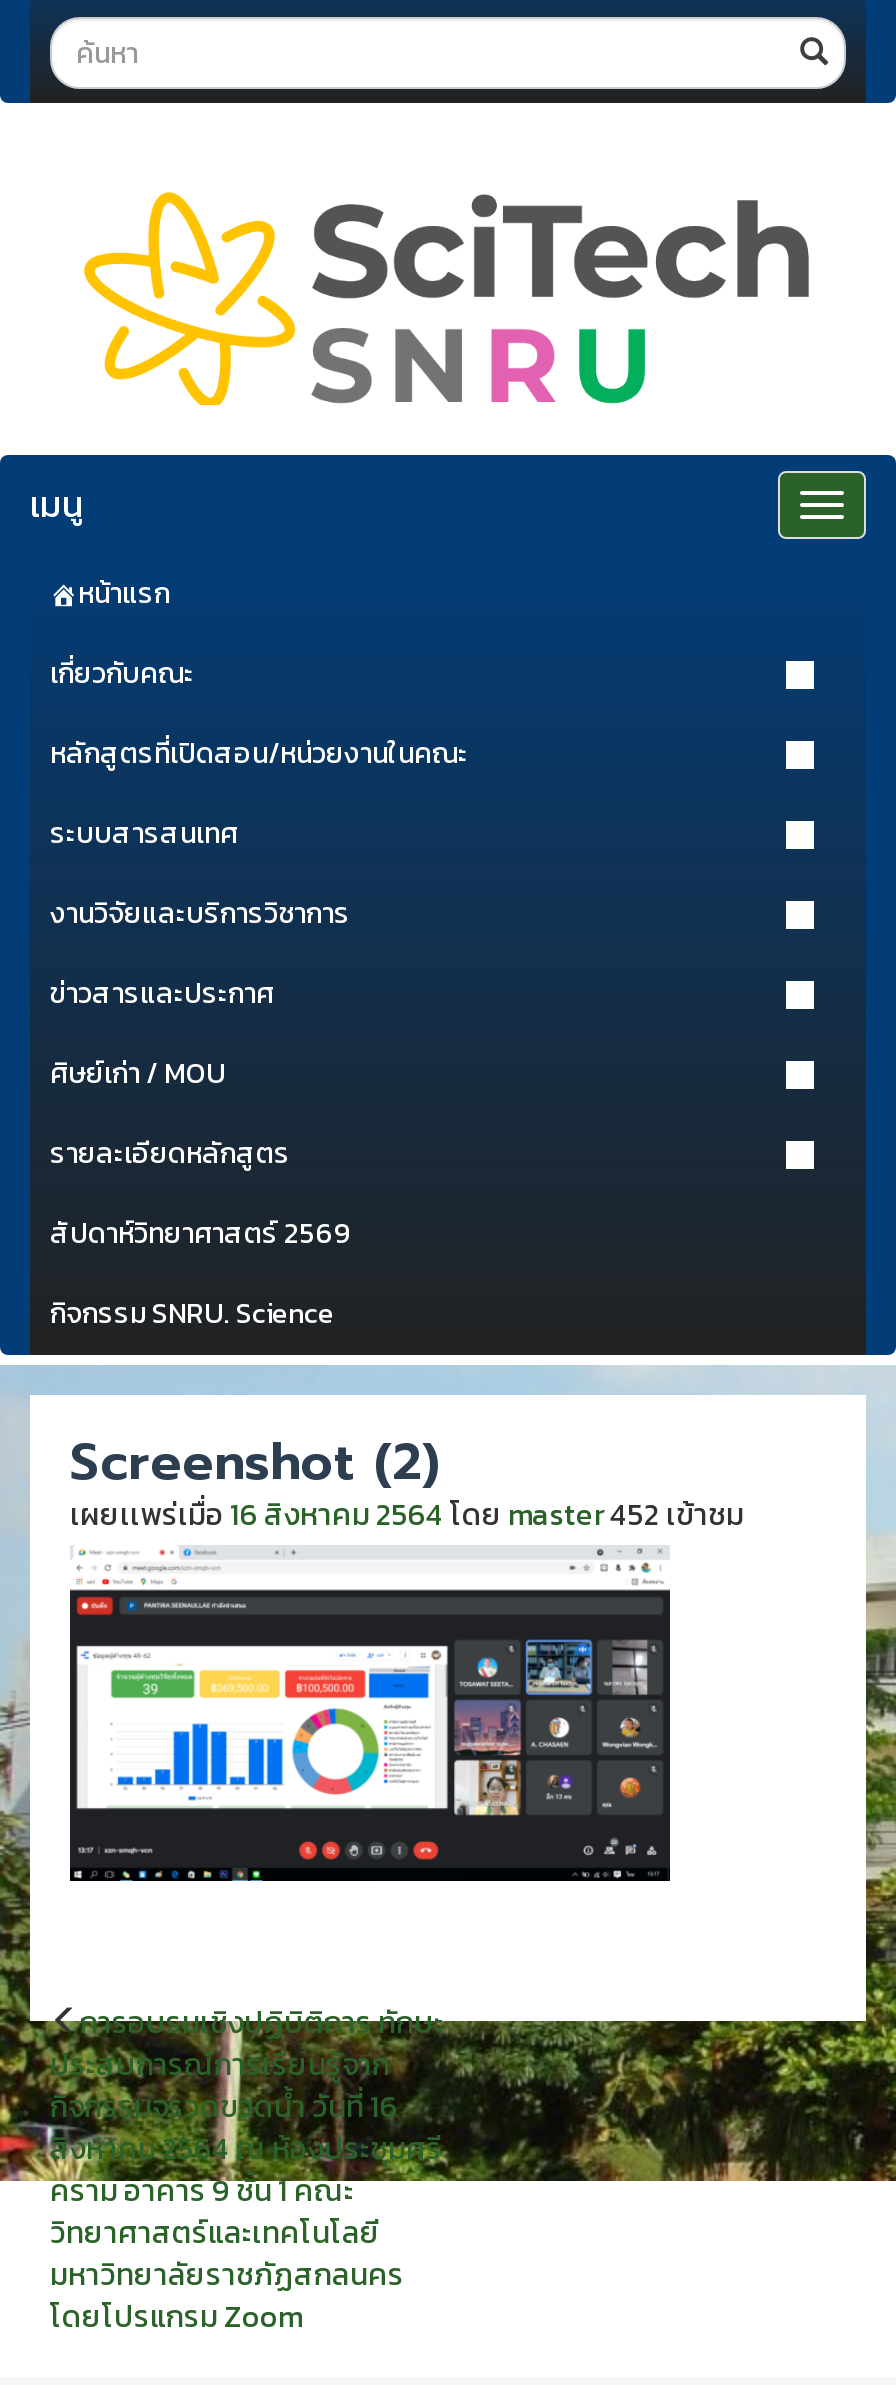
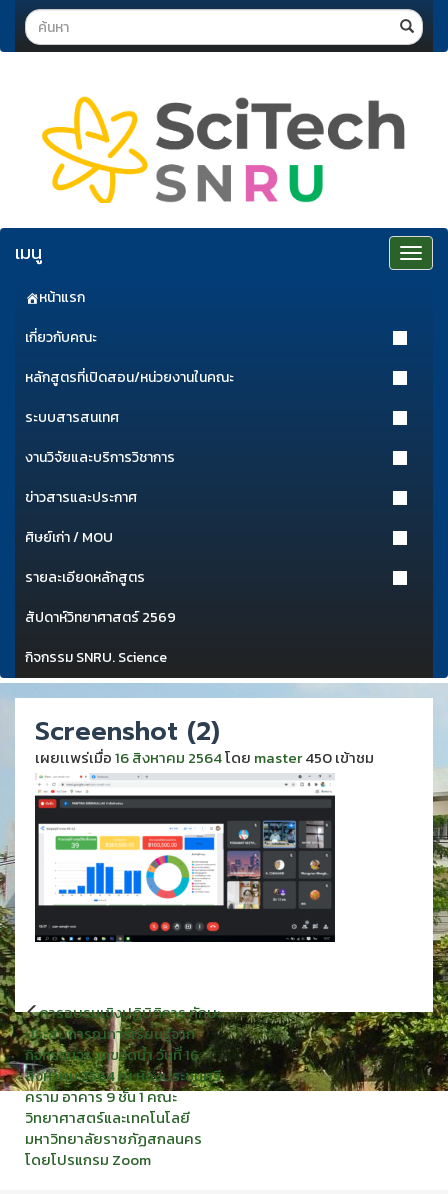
- เผยเเพร่เมื่อ16 สิงหาคม 2564โดยmaster 452 เข้าชม
+ เผยเเพร่เมื่อ16 สิงหาคม 2564โดยmaster 450 เข้าชม
